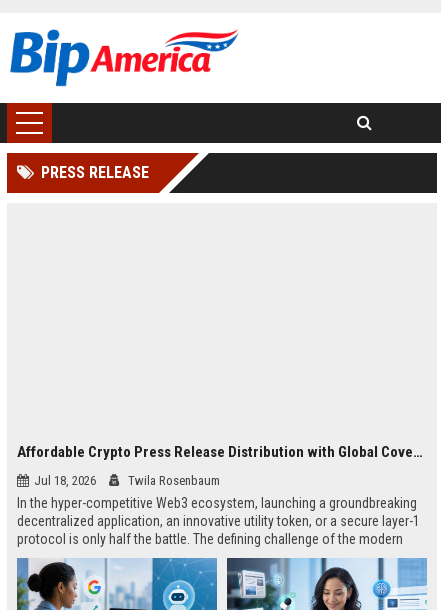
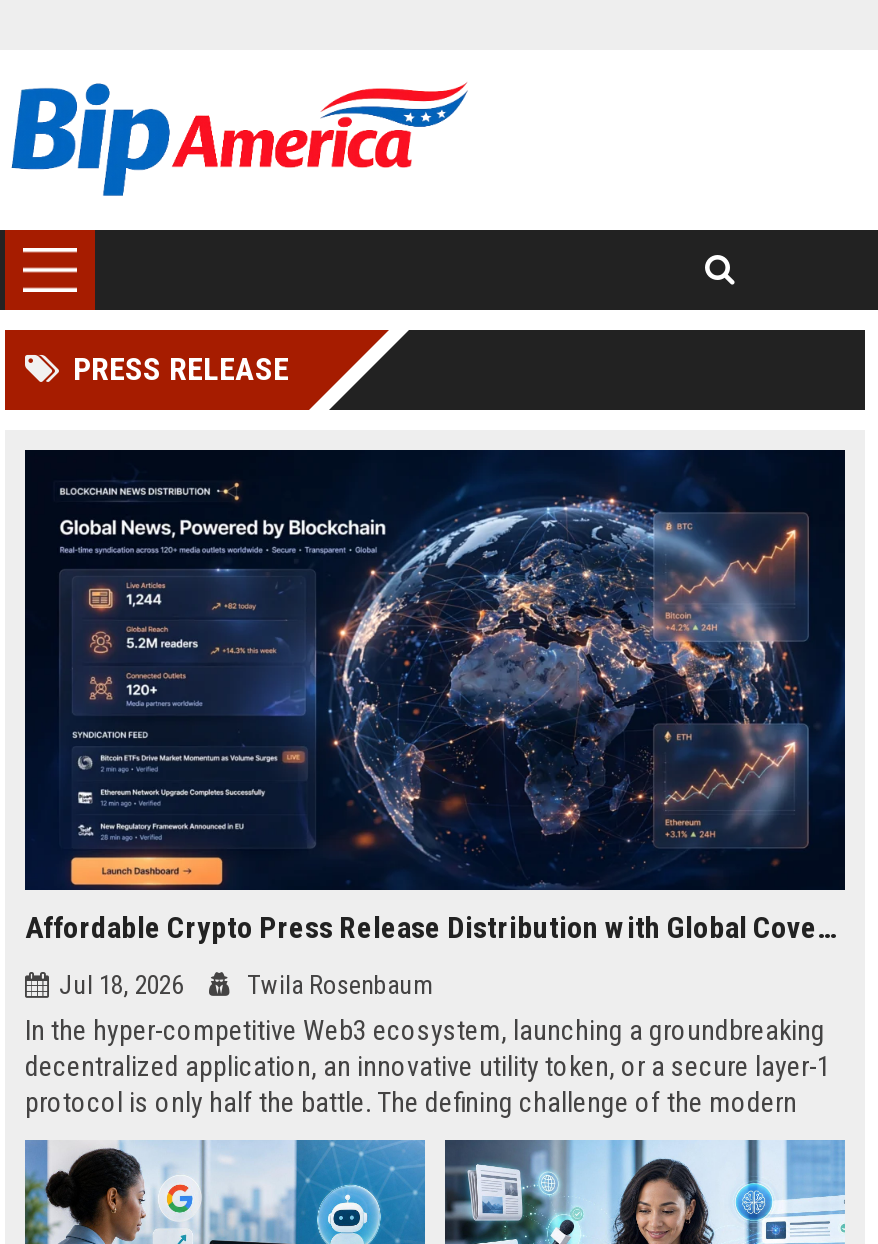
+ [image]
